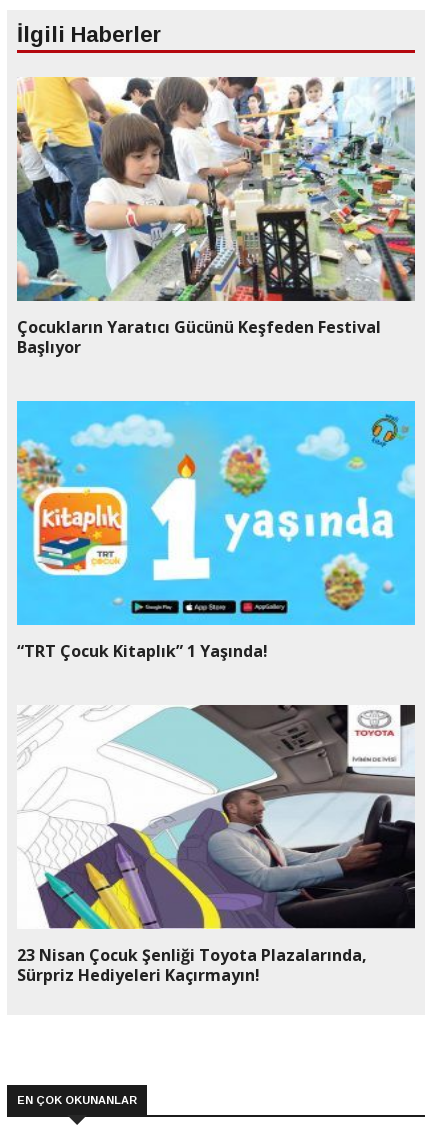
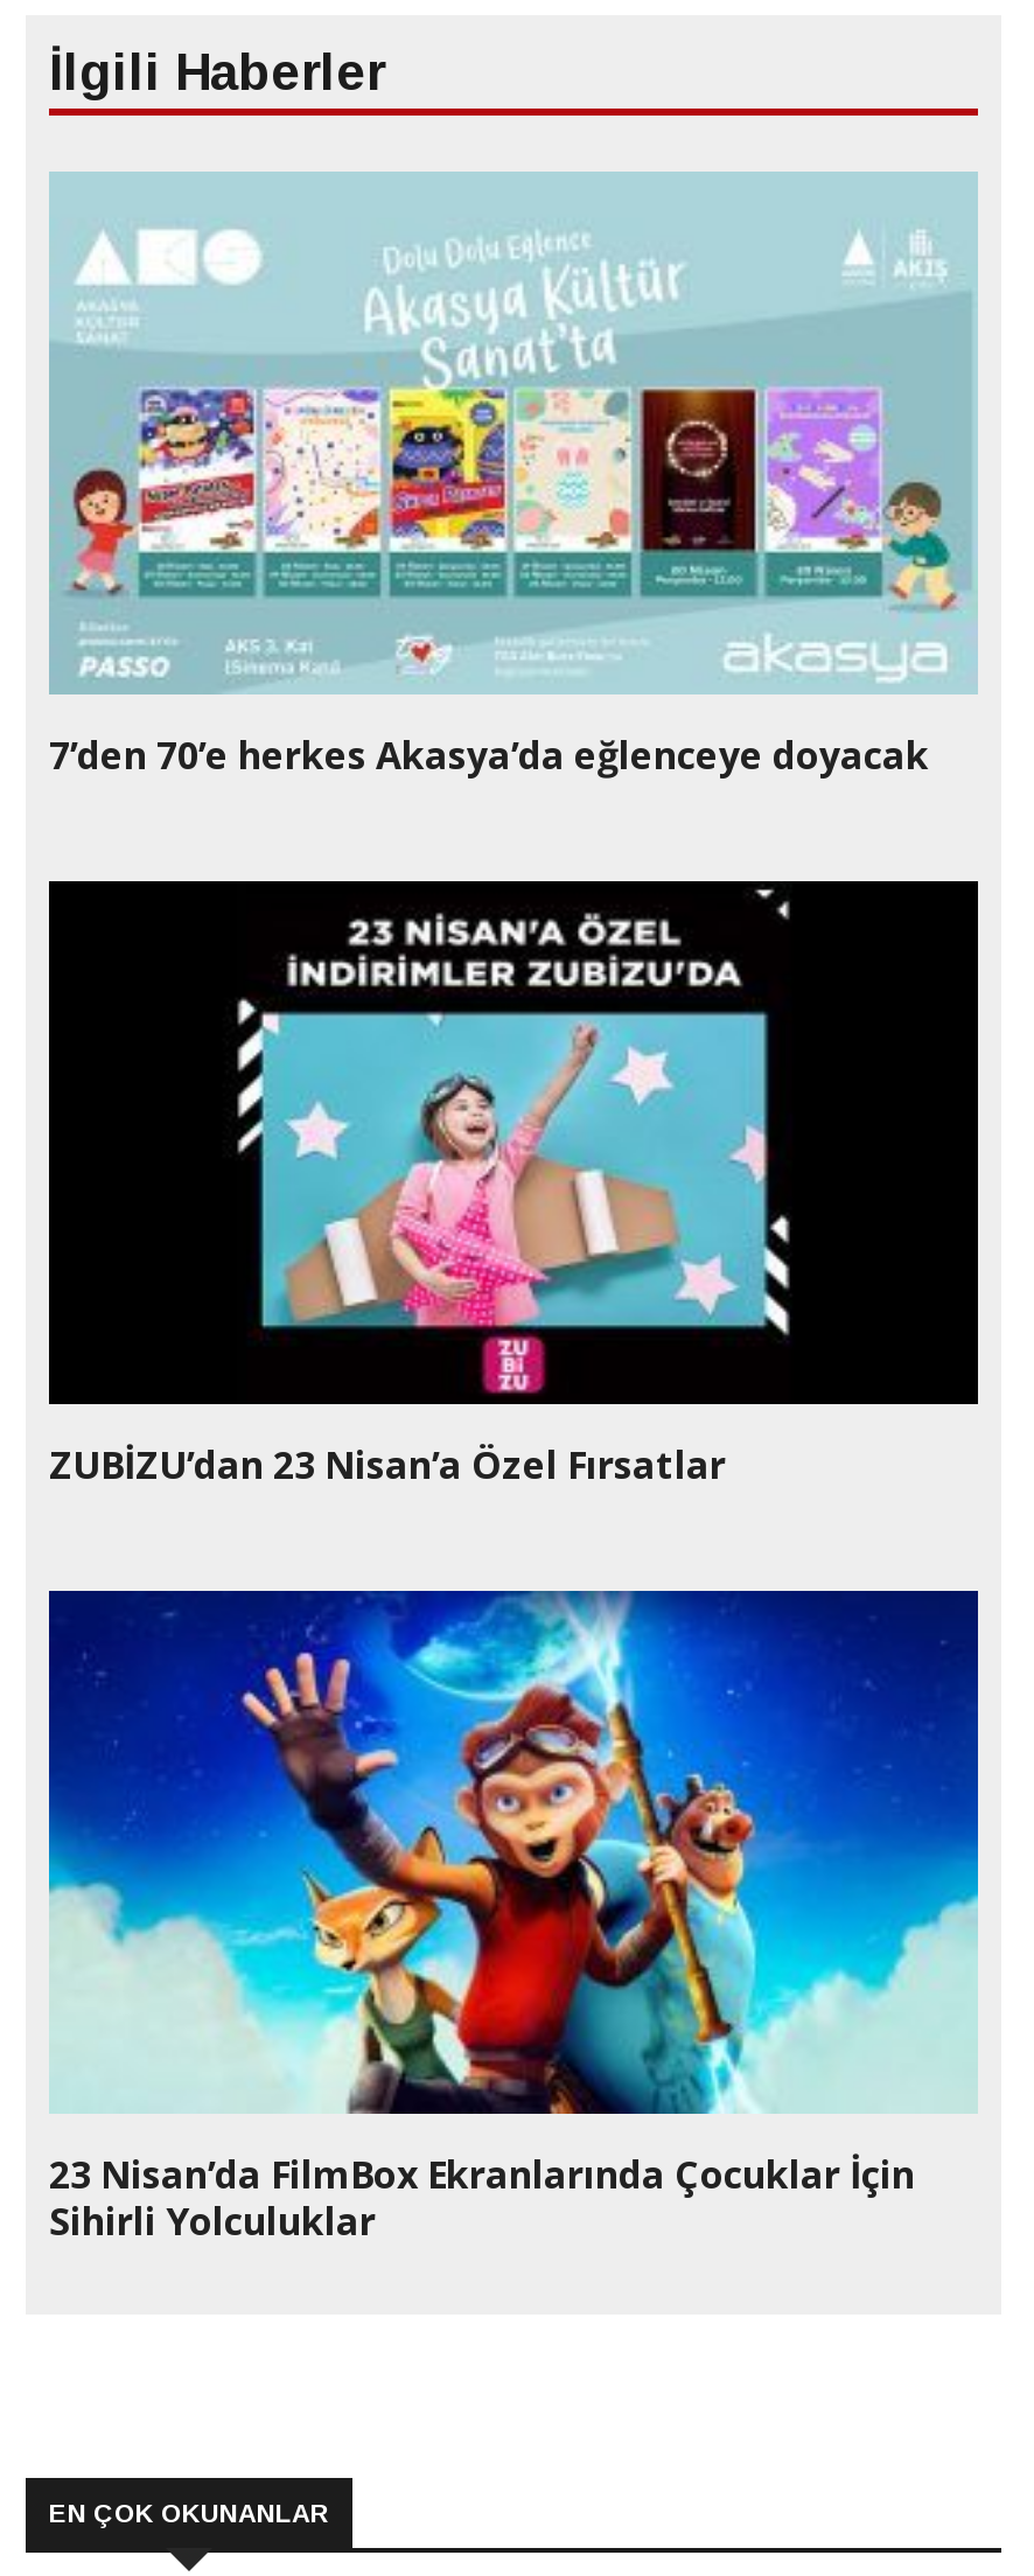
- [image]
- Çocukların Yaratıcı Gücünü Keşfeden Festival
- Başlıyor
+ [image]
+ 7’den 70’e herkes Akasya’da eğlenceye doyacak

- [image]
- “TRT Çocuk Kitaplık” 1 Yaşında!
+ [image]
+ ZUBİZU’dan 23 Nisan’a Özel Fırsatlar

- [image]
- 23 Nisan Çocuk Şenliği Toyota Plazalarında,
- Sürpriz Hediyeleri Kaçırmayın!
+ [image]
+ 23 Nisan’da FilmBox Ekranlarında Çocuklar İçin
+ Sihirli Yolculuklar
